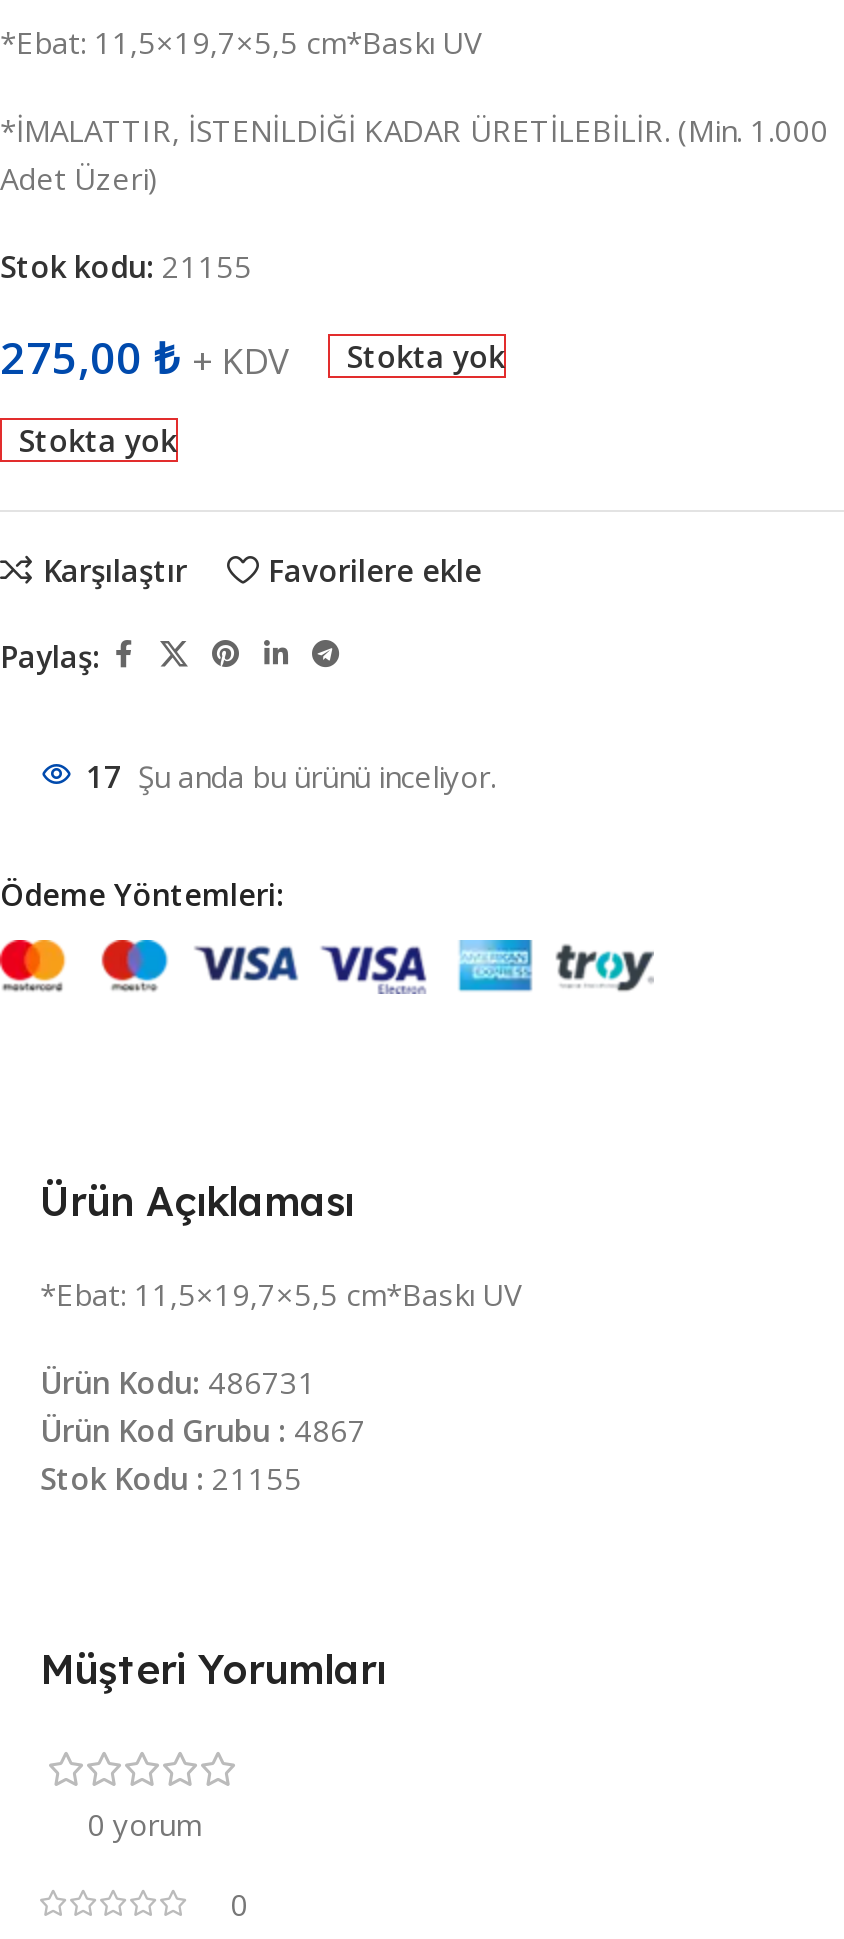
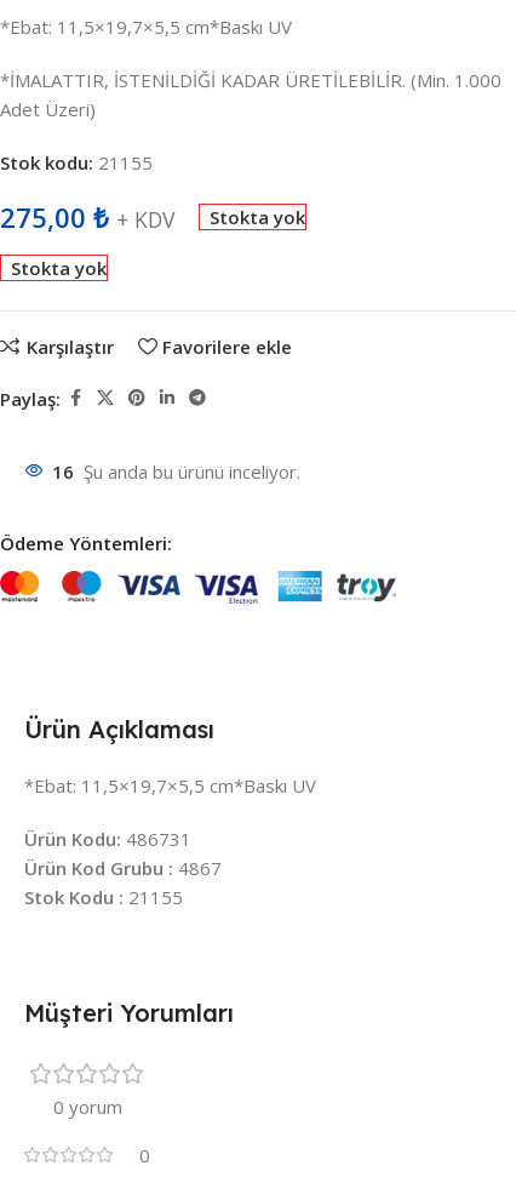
- 17 Şu anda bu ürünü inceliyor.
+ 16 Şu anda bu ürünü inceliyor.
